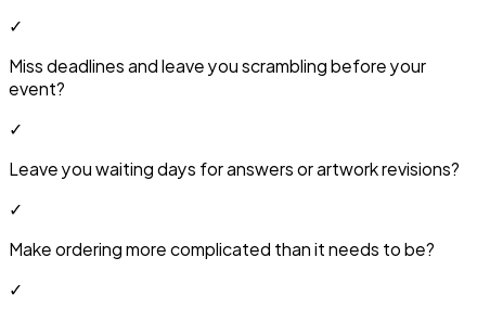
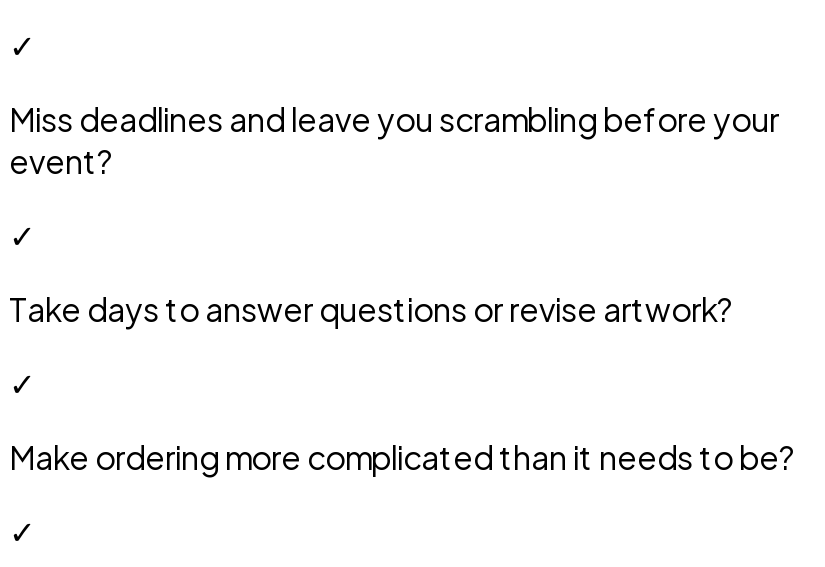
- Leave you waiting days for answers or artwork revisions?
+ Take days to answer questions or revise artwork?
